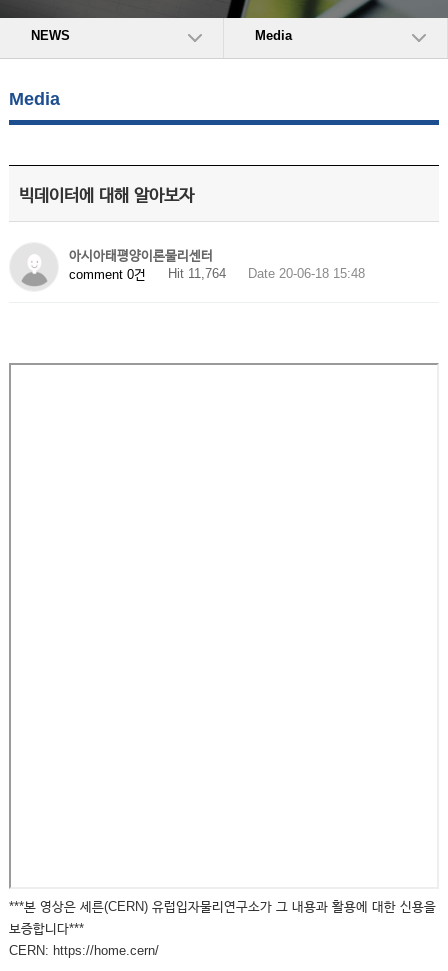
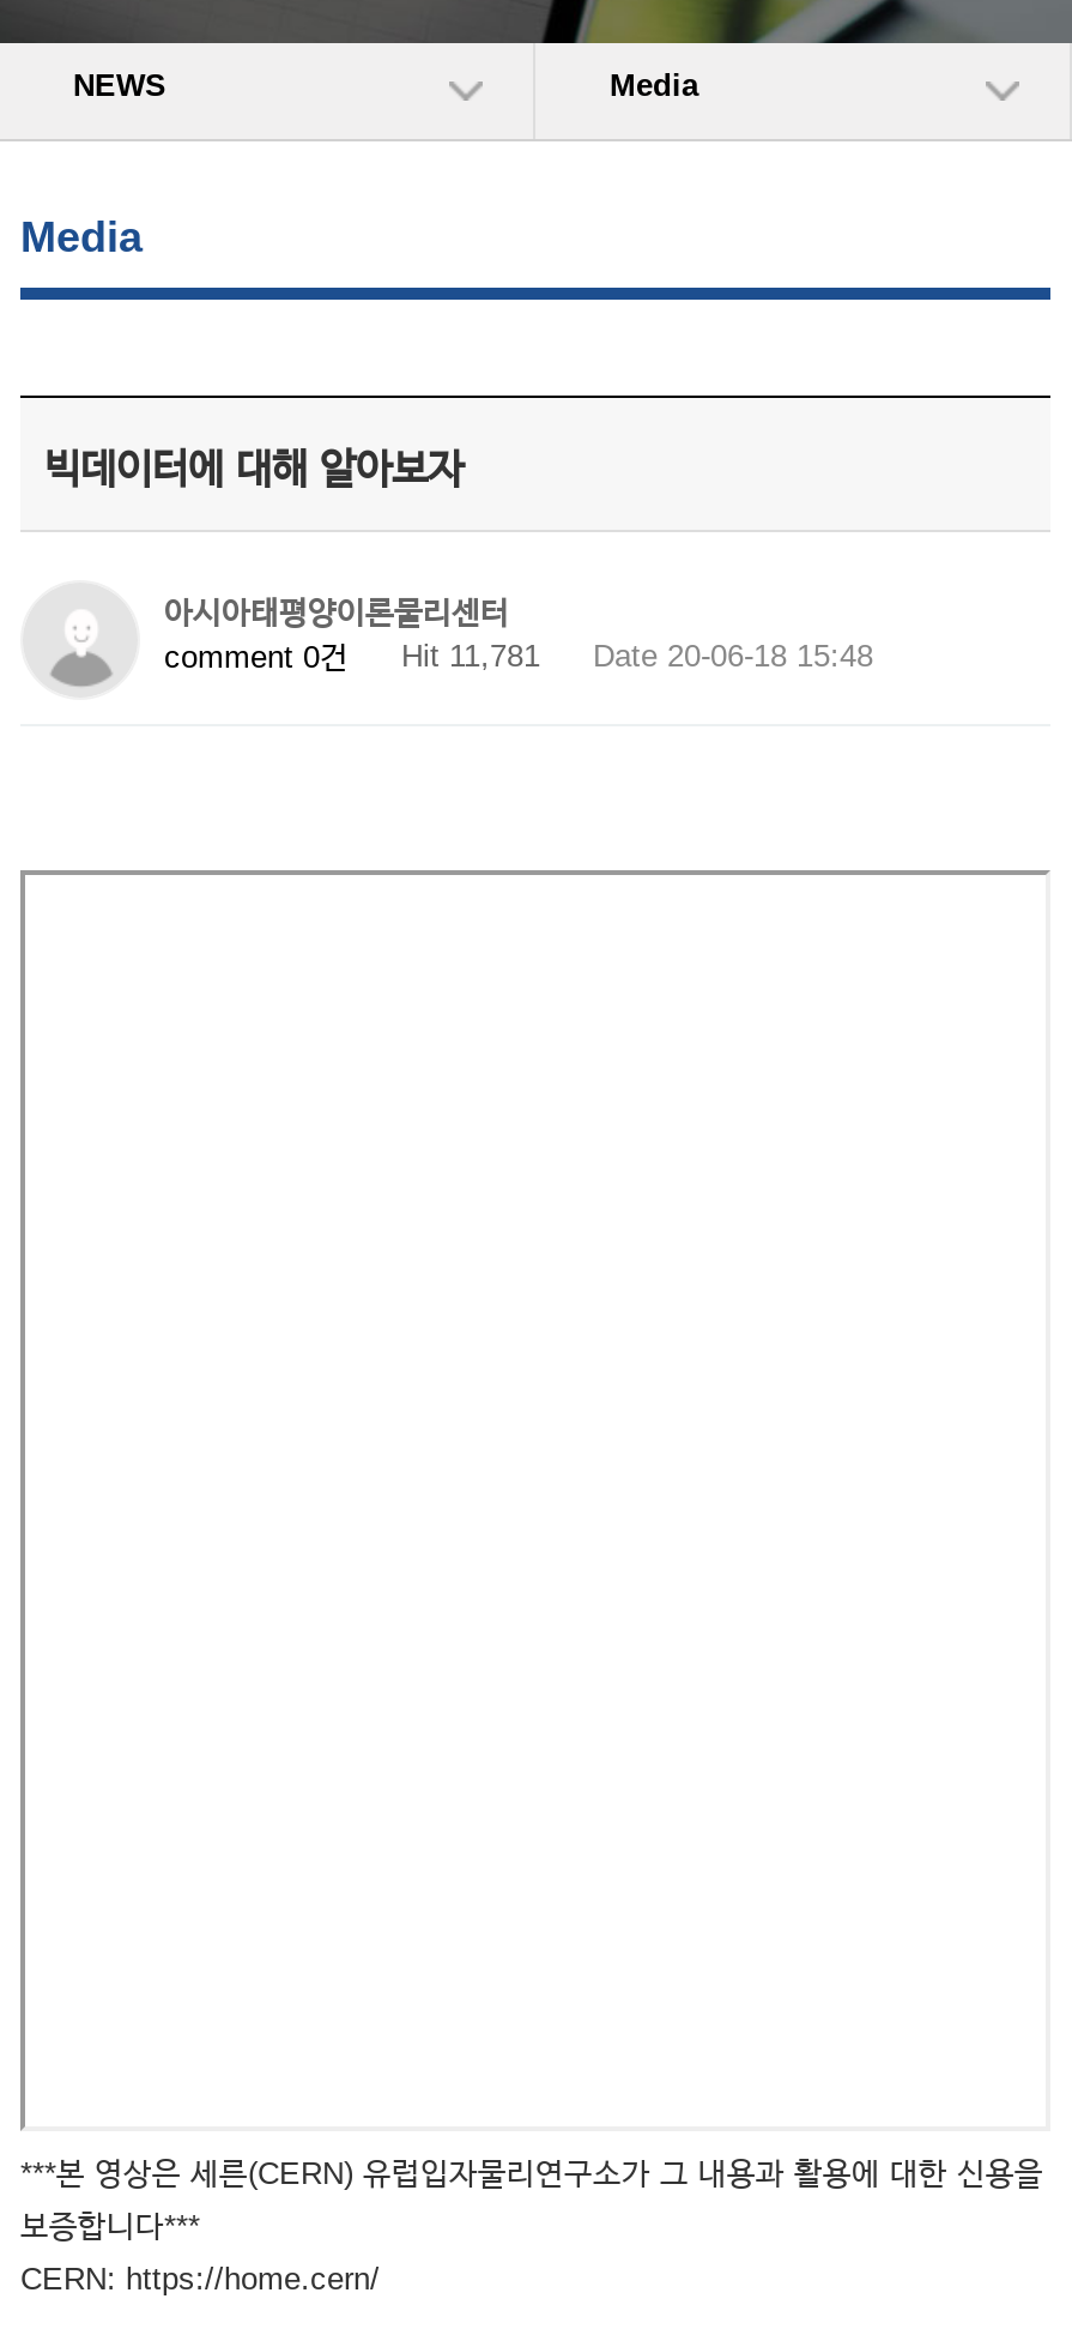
- comment 0건 Hit 11,764 Date 20-06-18 15:48
+ comment 0건 Hit 11,781 Date 20-06-18 15:48
